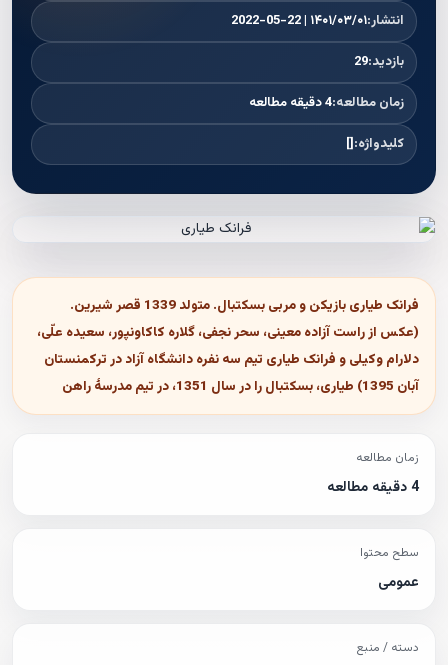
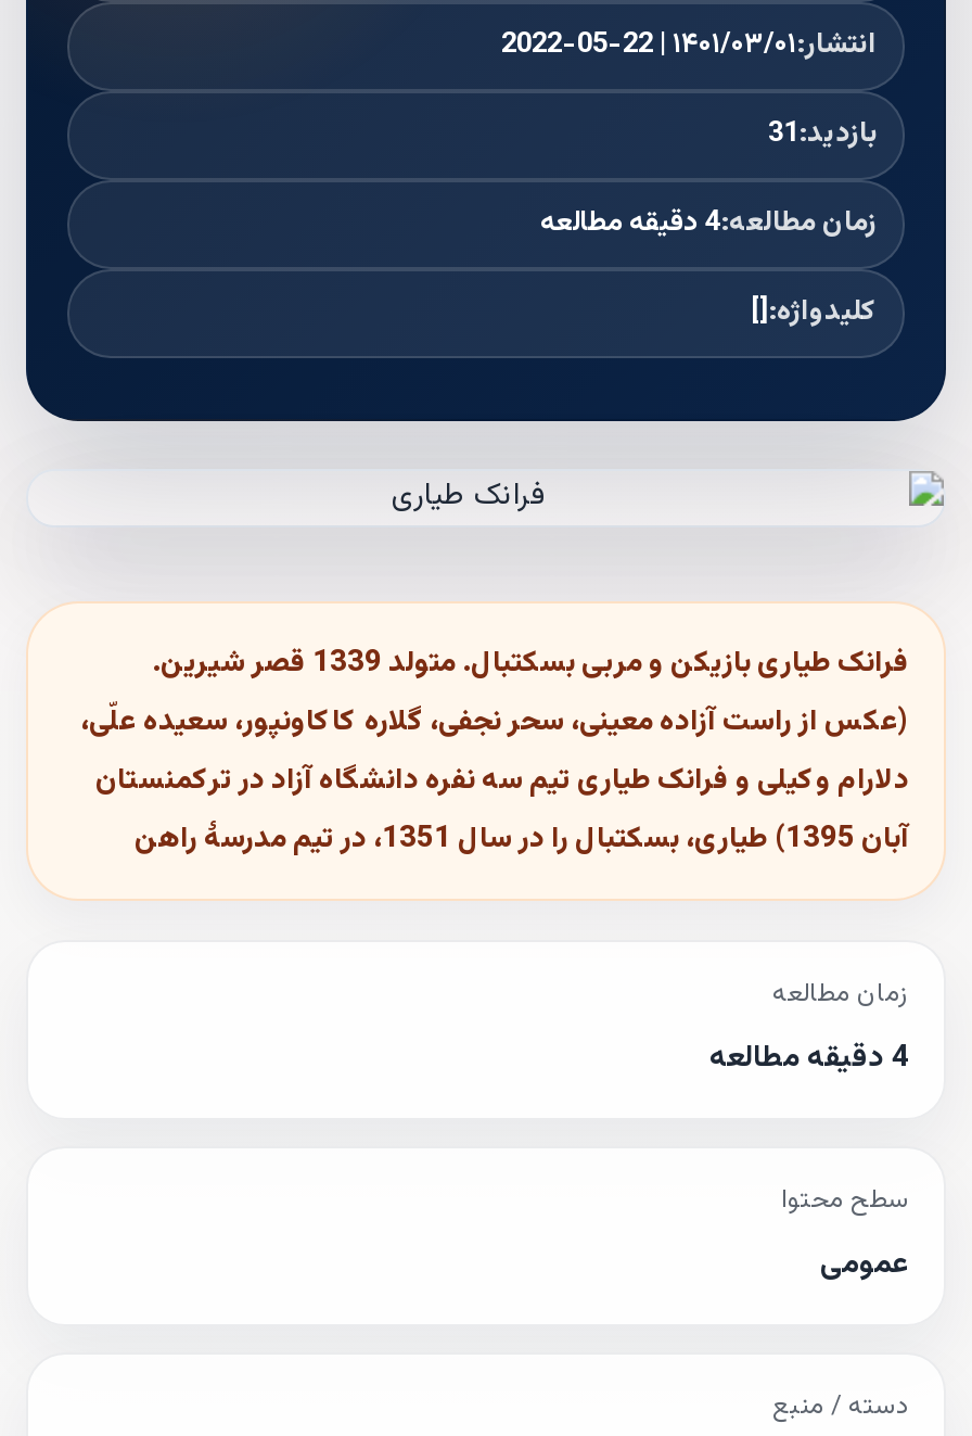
- بازدید:29
+ بازدید:31
